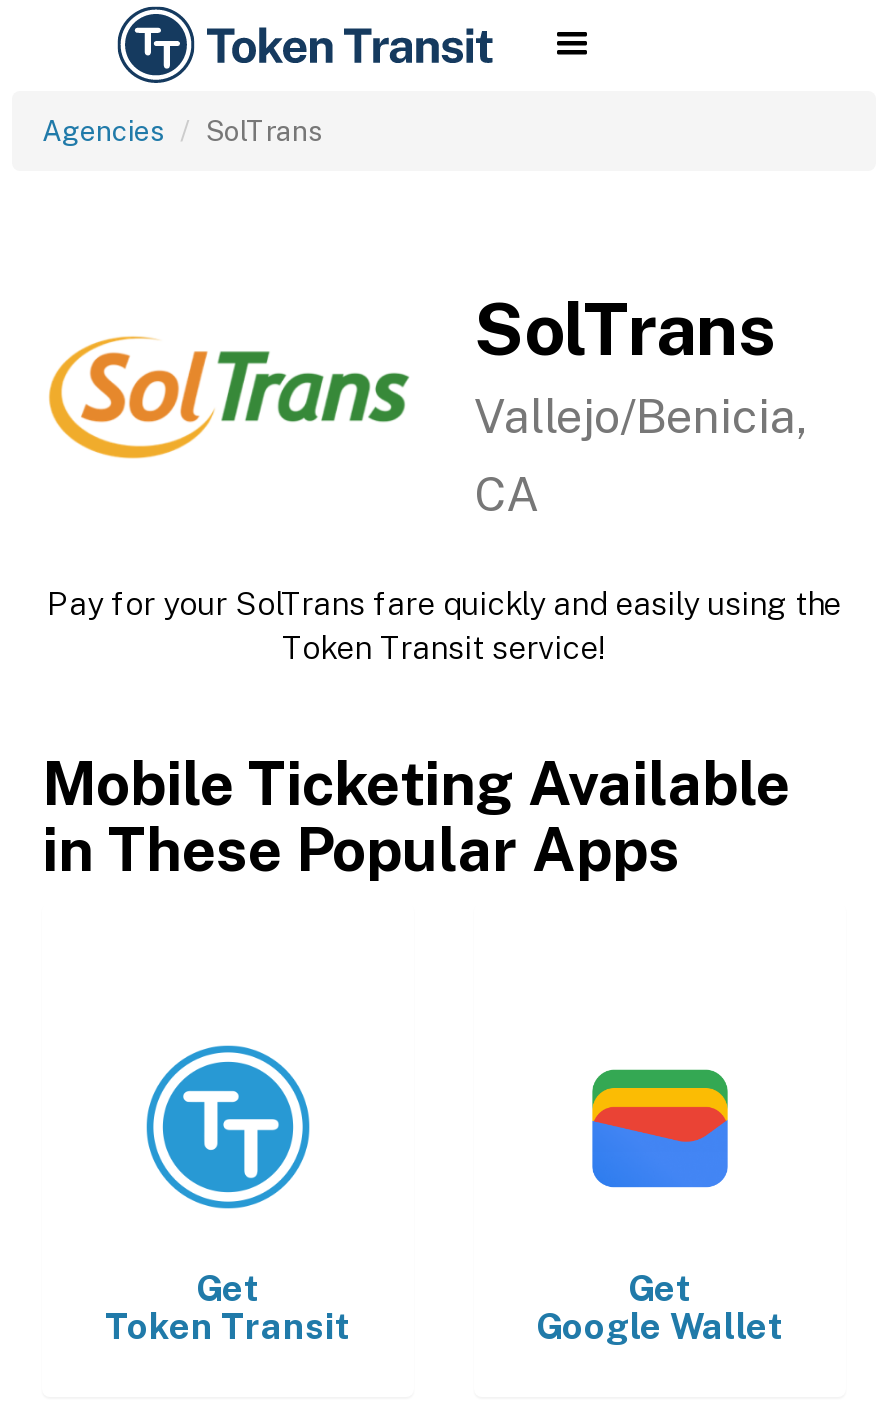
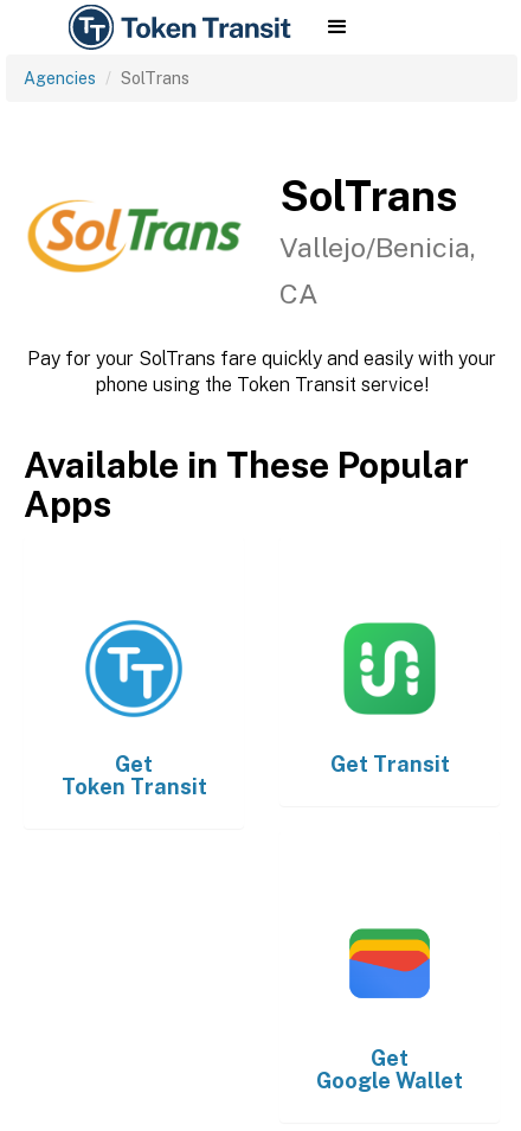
- Pay for your SolTrans fare quickly and easily using the
- Token Transit service!
+ Pay for your SolTrans fare quickly and easily with your
+ phone using the Token Transit service!

- Mobile Ticketing Available
- in These Popular Apps
+ Available in These Popular
+ Apps

- [image]
+ [image]

+ Get Transit
